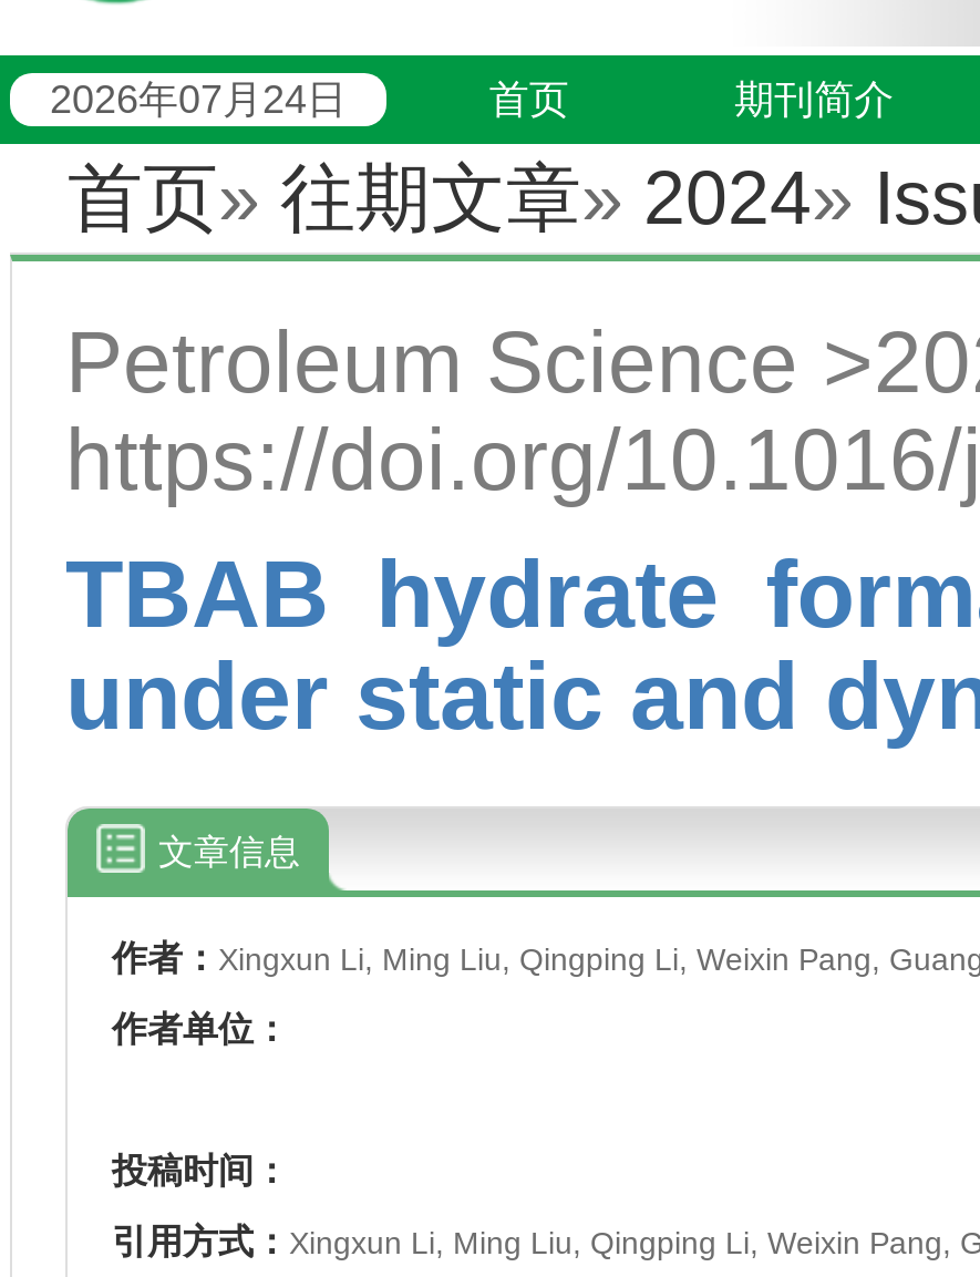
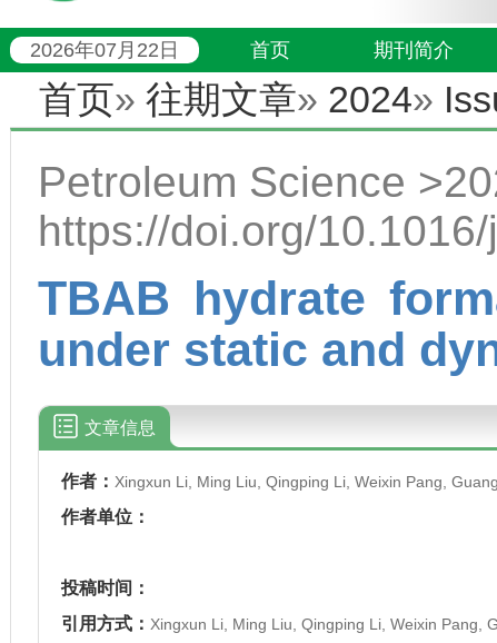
- 2026年07月24日
+ 2026年07月22日
